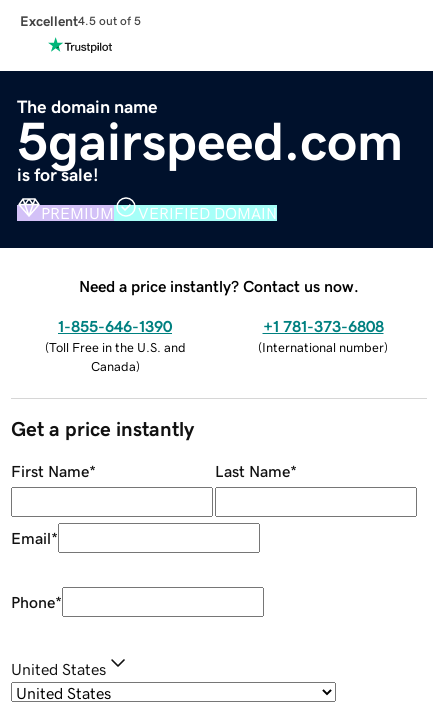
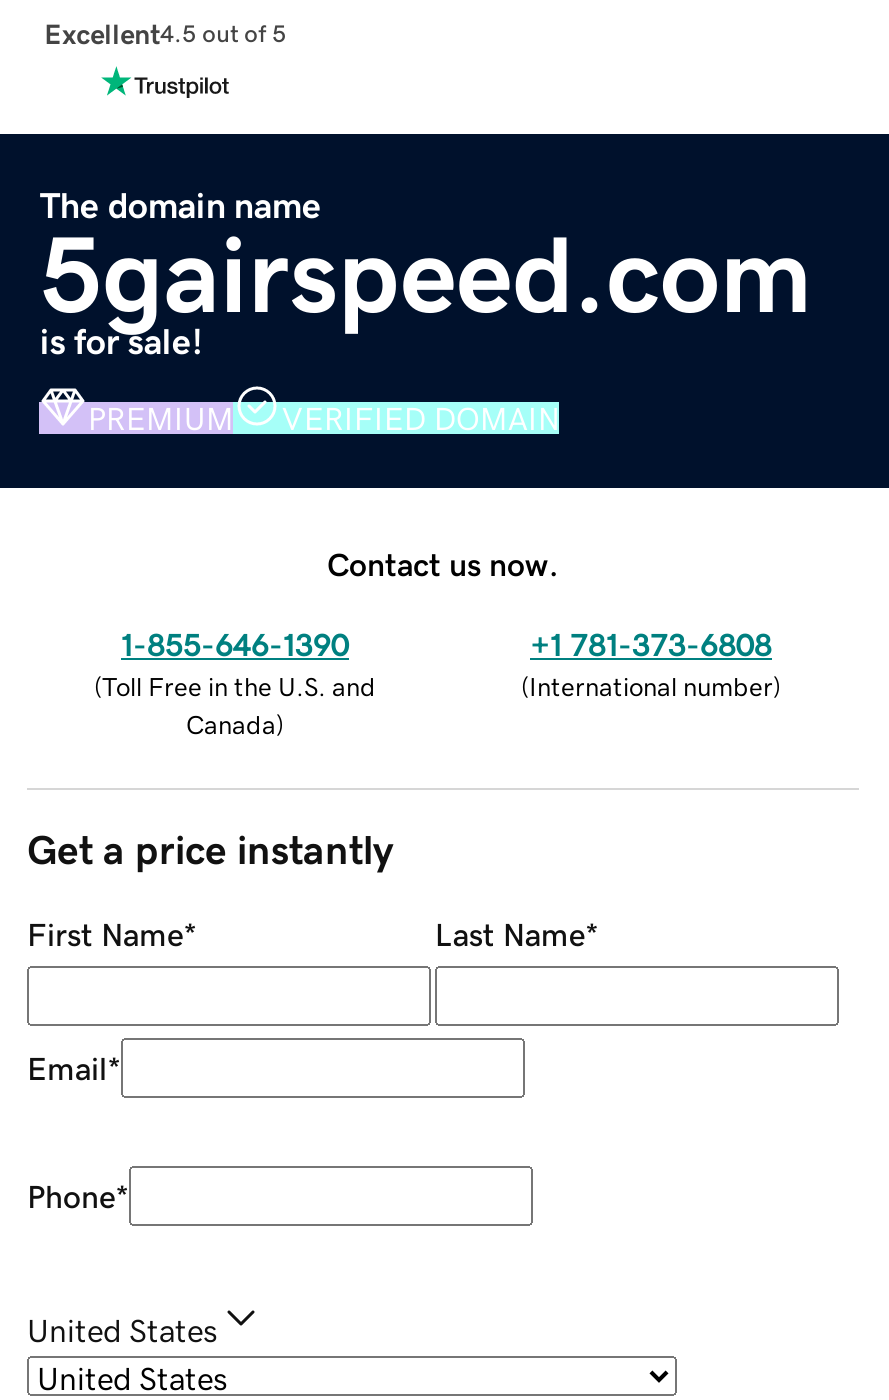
- Need a price instantly? Contact us now.
+ Contact us now.
